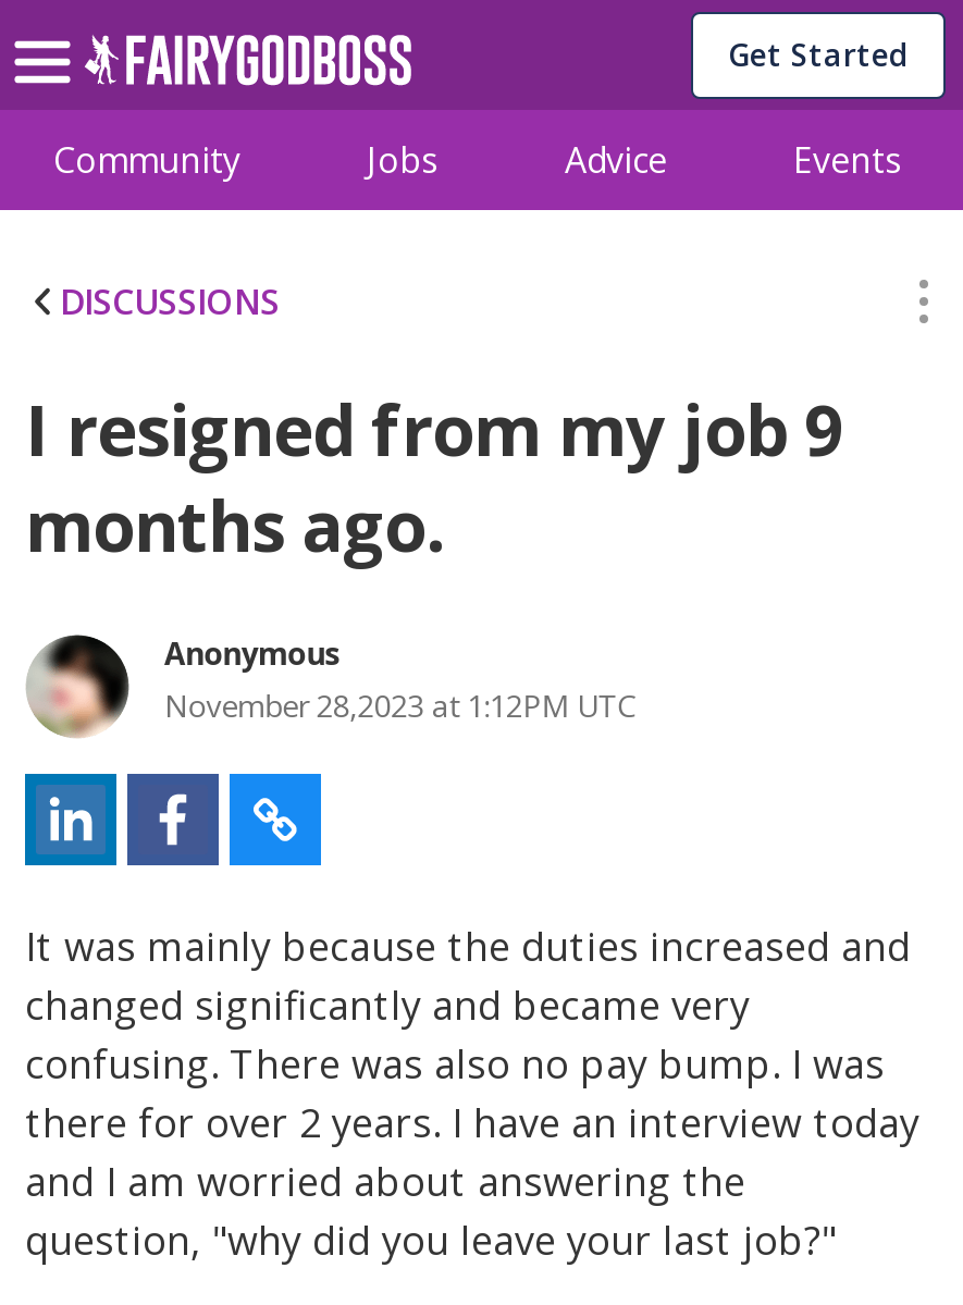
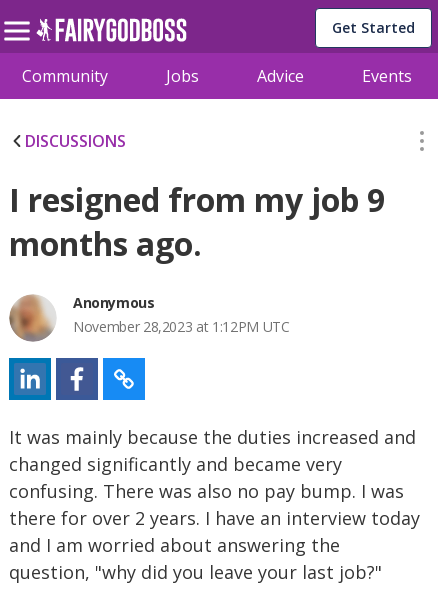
- [image]
+ [image]
